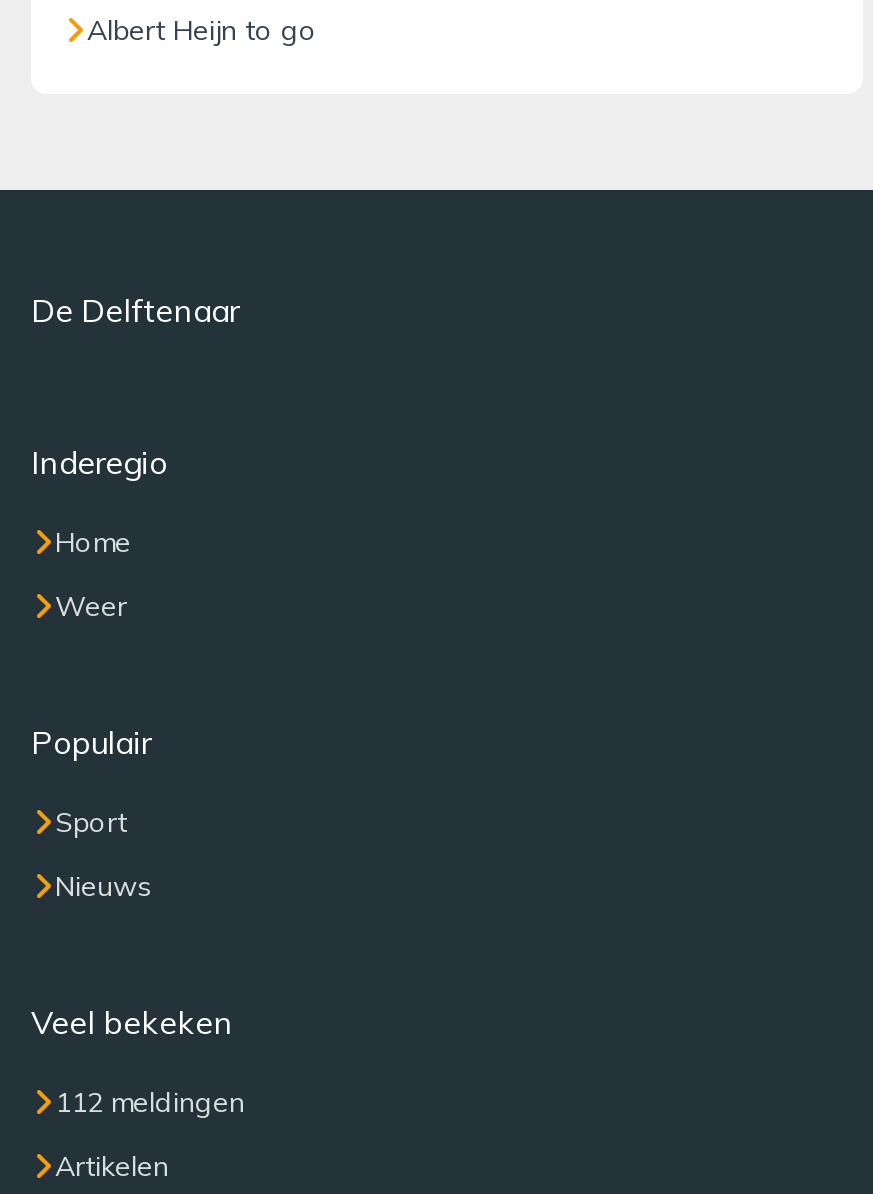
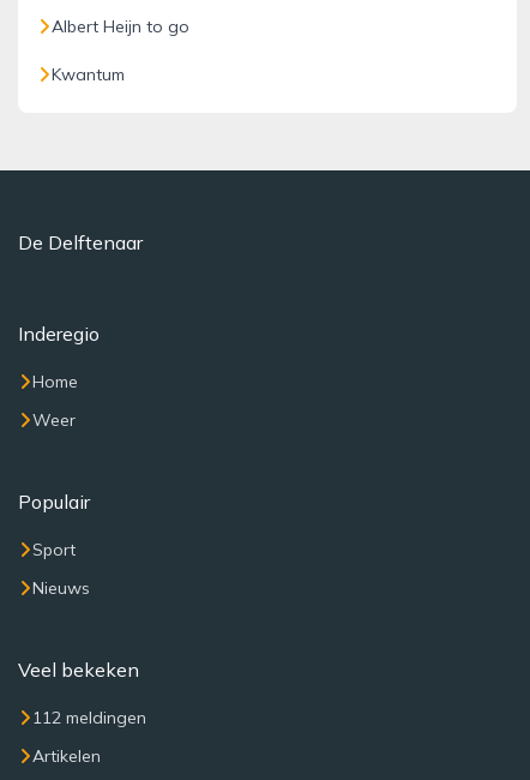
+ Kwantum
